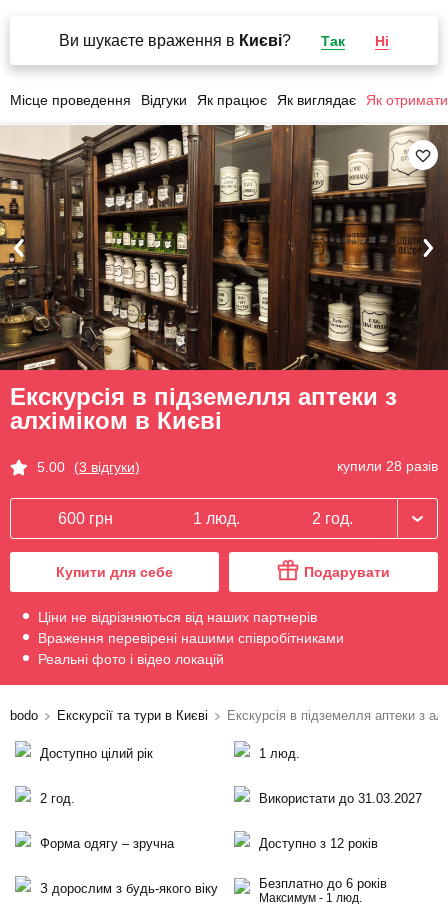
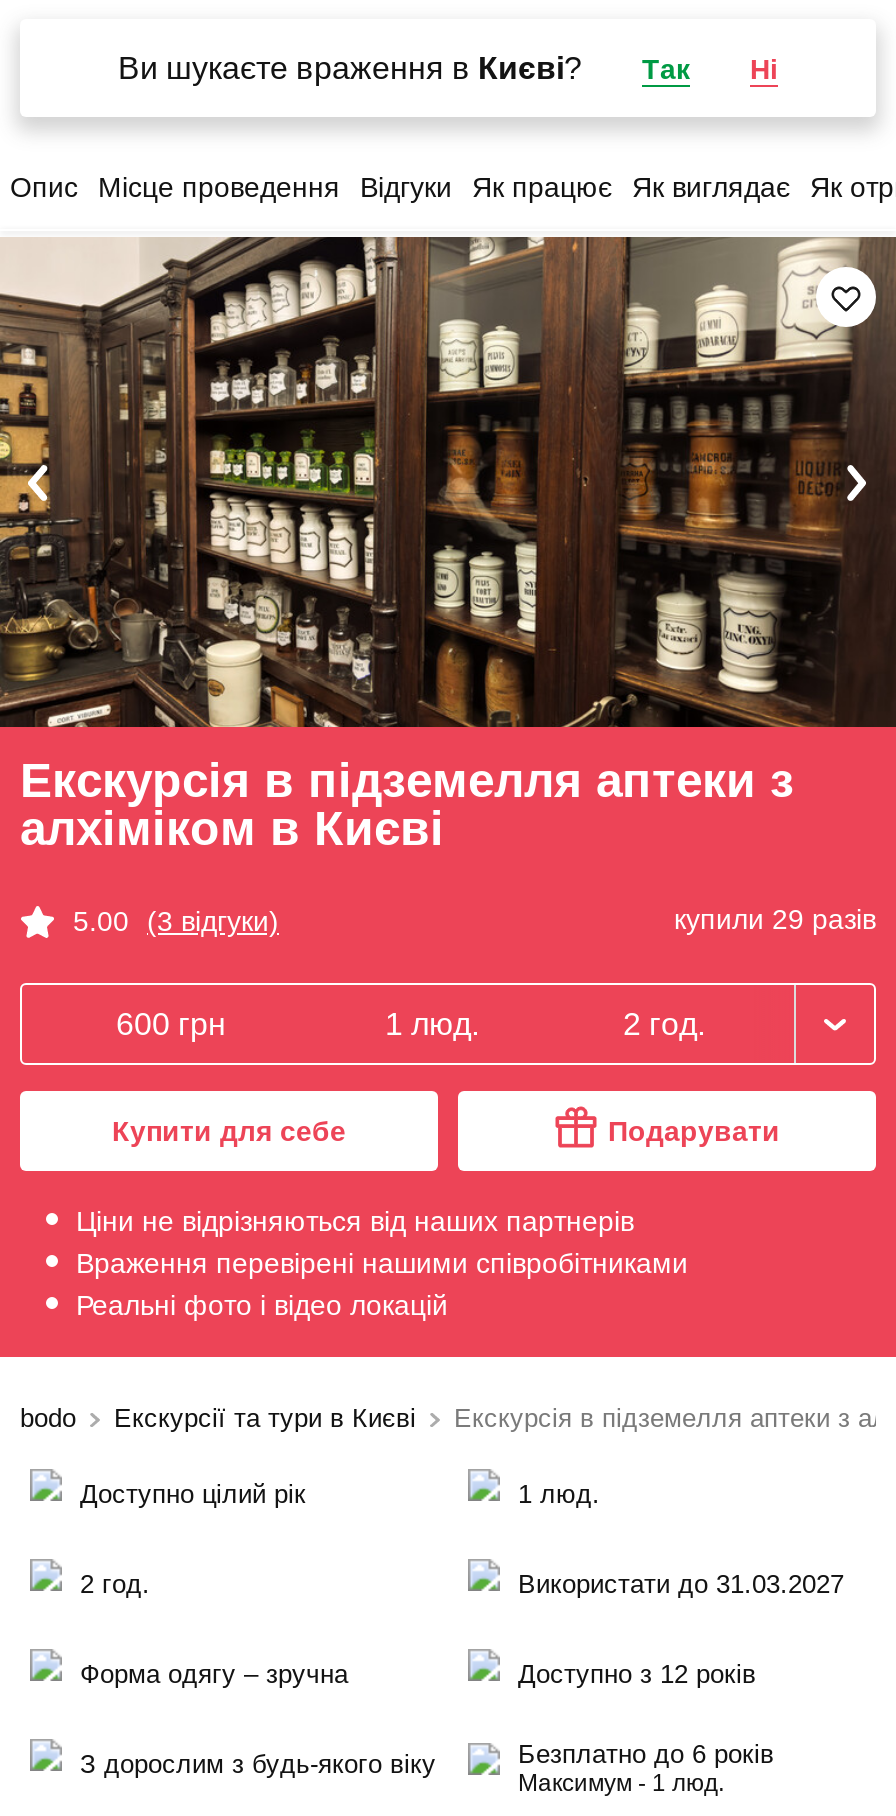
+ Опис

- купили 28 разів
+ купили 29 разів
